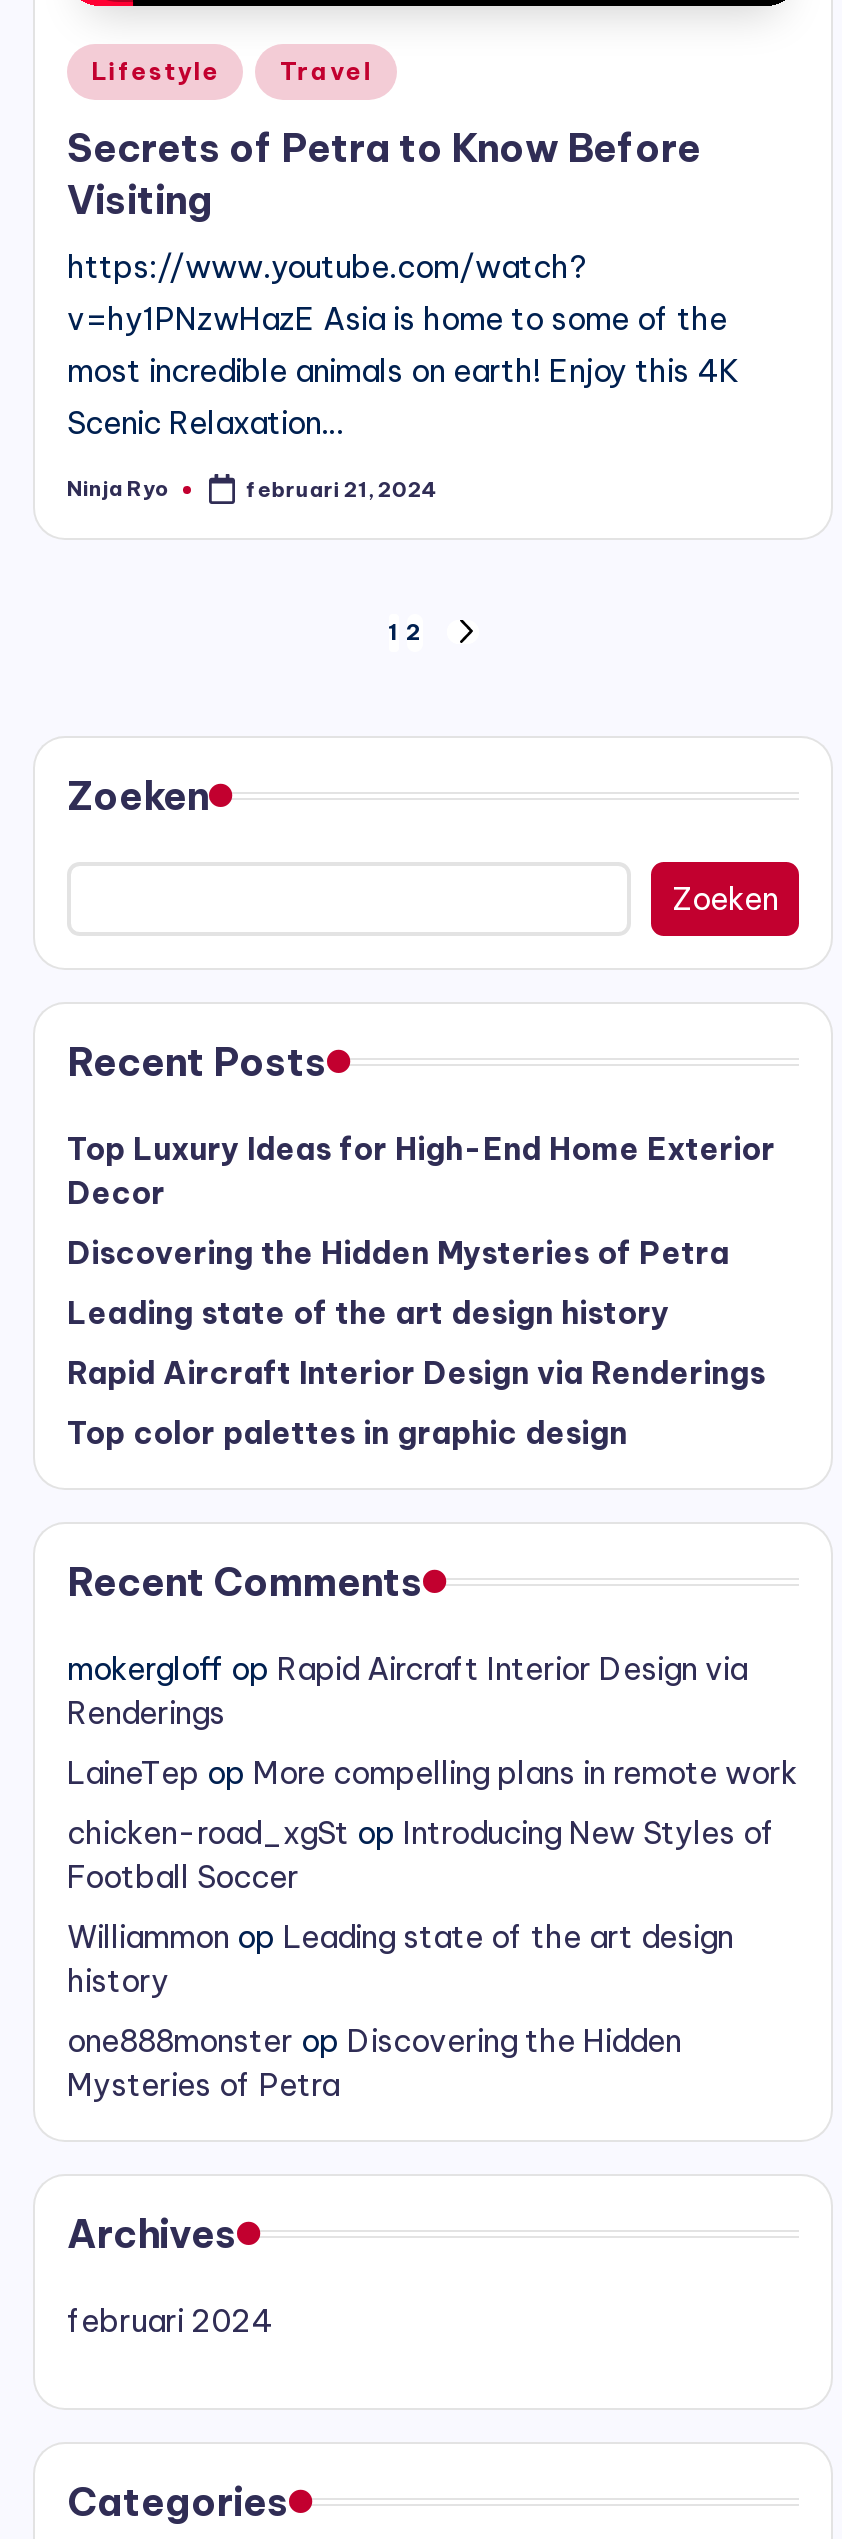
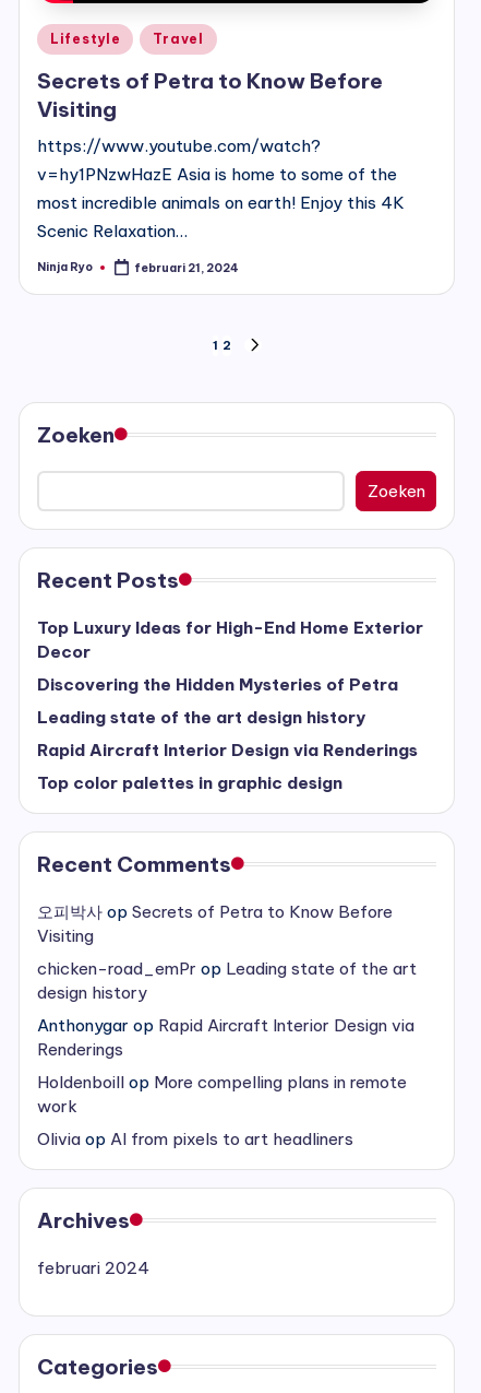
- mokergloff op Rapid Aircraft Interior Design via
+ 오피박사 op Secrets of Petra to Know Before
+ Visiting
+ chicken-road_emPr op Leading state of the art
+ design history
+ Anthonygar op Rapid Aircraft Interior Design via

moved down: Renderings

- LaineTep op More compelling plans in remote work
- chicken-road_xgSt op Introducing New Styles of
- Football Soccer
- Williammon op Leading state of the art design
- history
- one888monster op Discovering the Hidden
- Mysteries of Petra
+ Holdenboill op More compelling plans in remote
+ work
+ Olivia op AI from pixels to art headliners
